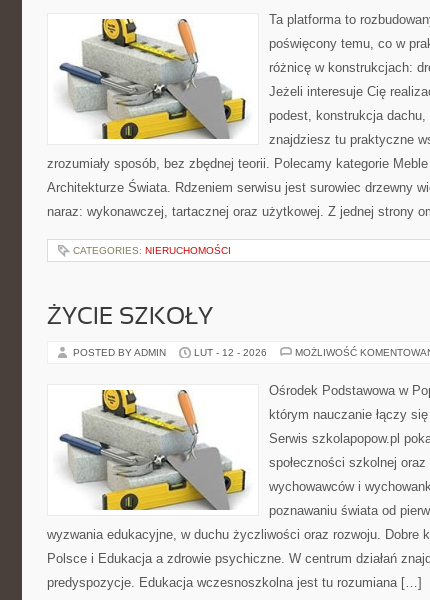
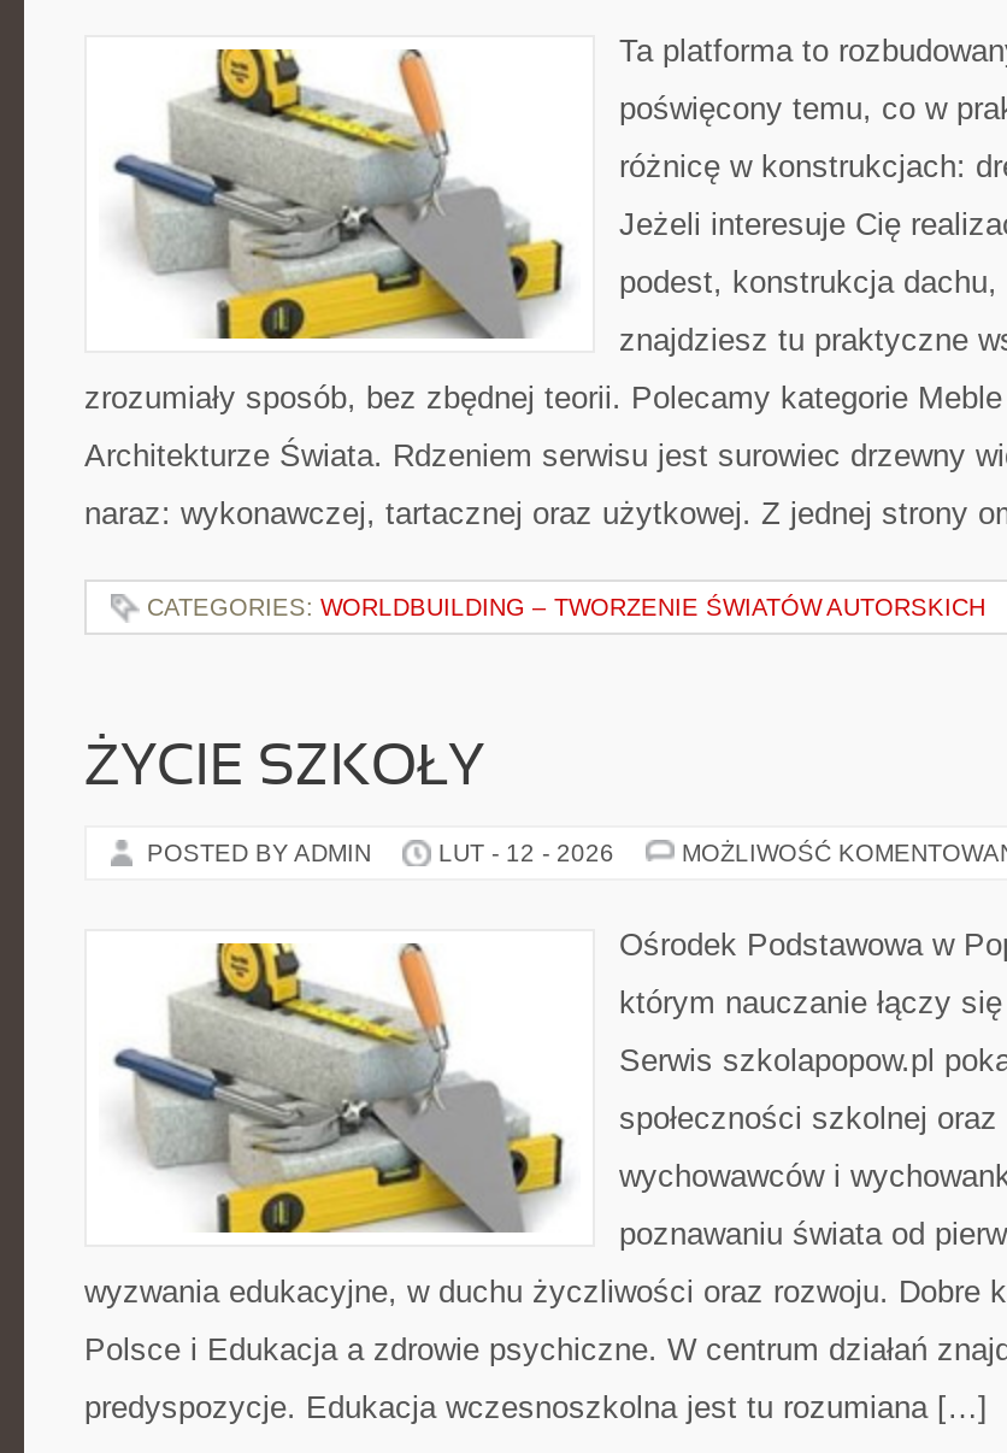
- CATEGORIES: NIERUCHOMOŚCI
+ CATEGORIES: WORLDBUILDING – TWORZENIE ŚWIATÓW AUTORSKICH
